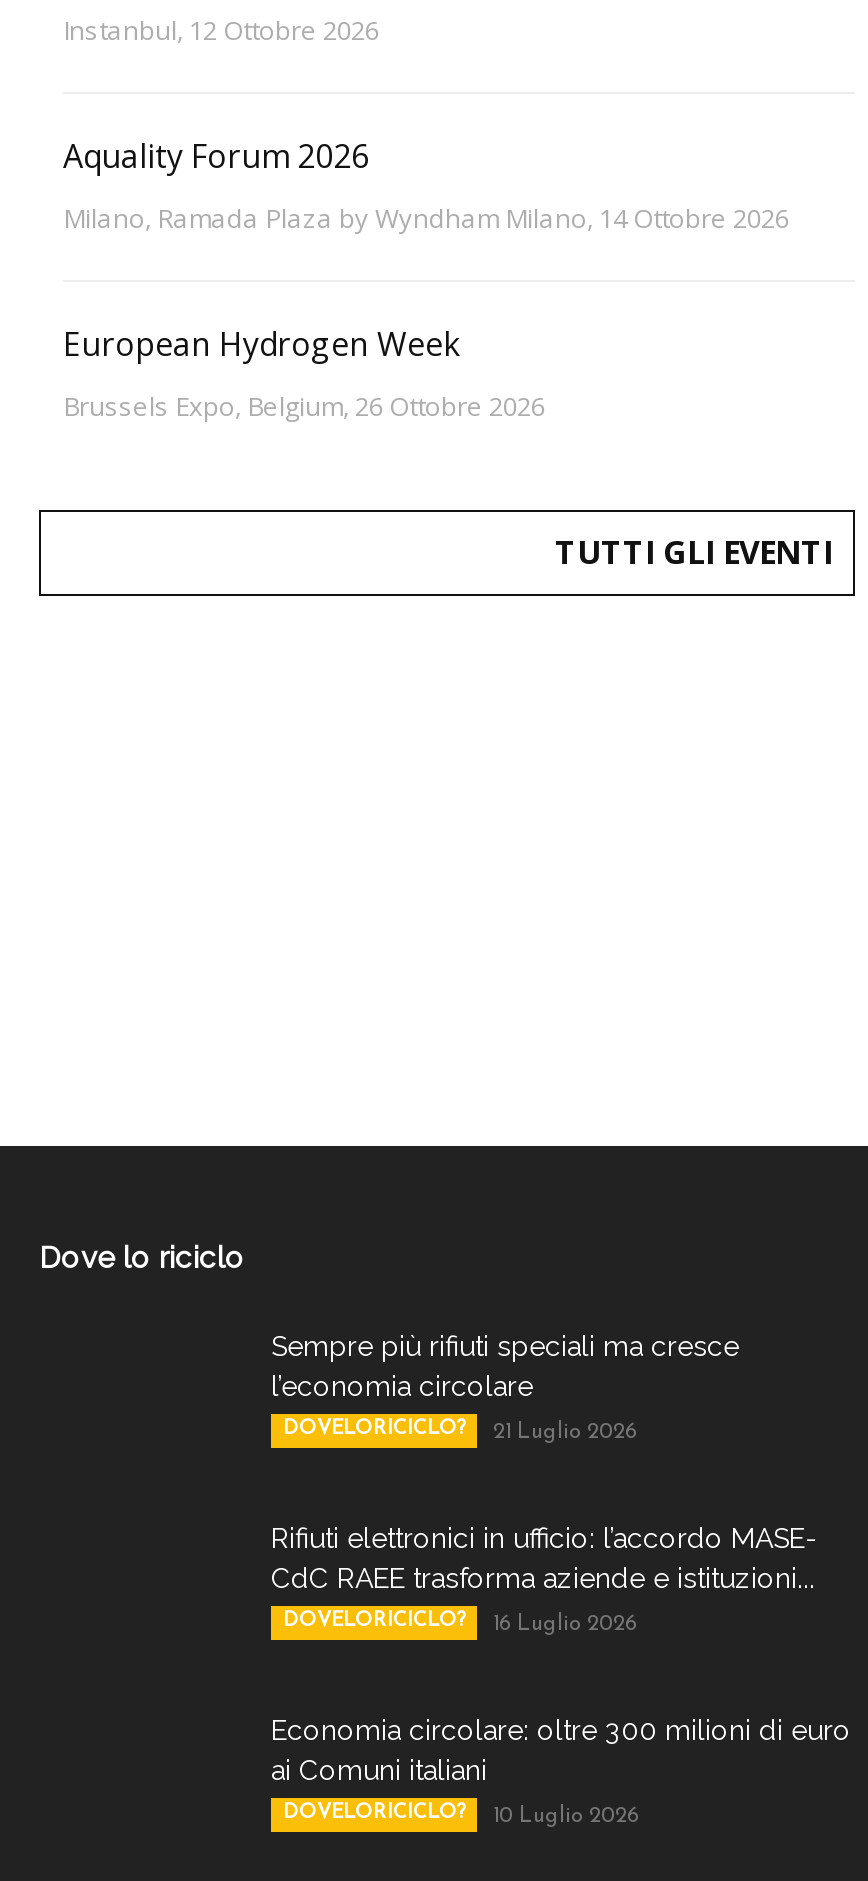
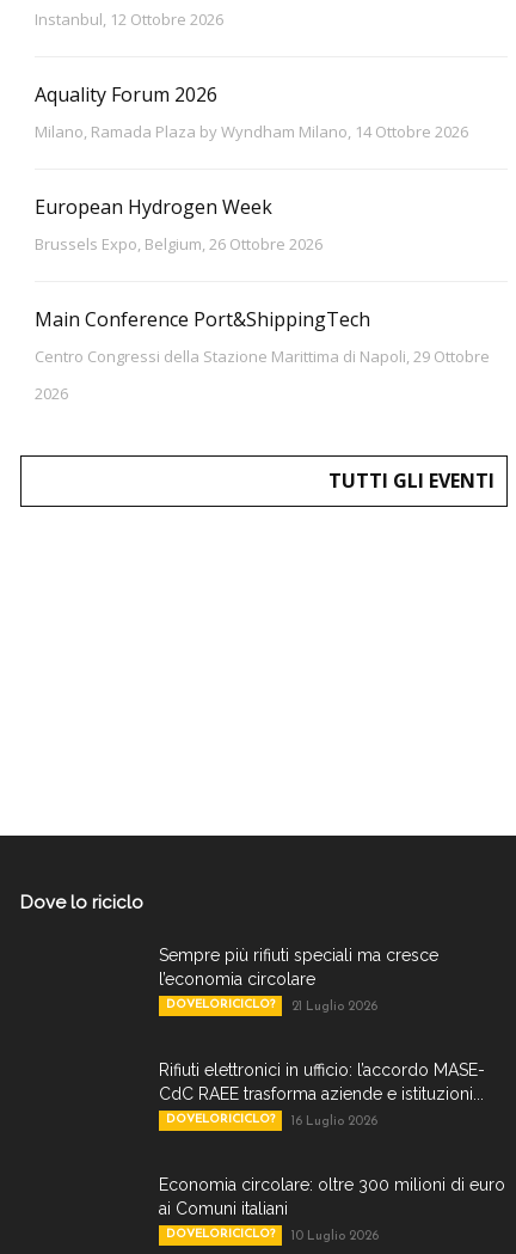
+ Main Conference Port&ShippingTech
+ Centro Congressi della Stazione Marittima di Napoli, 29 Ottobre
+ 2026
